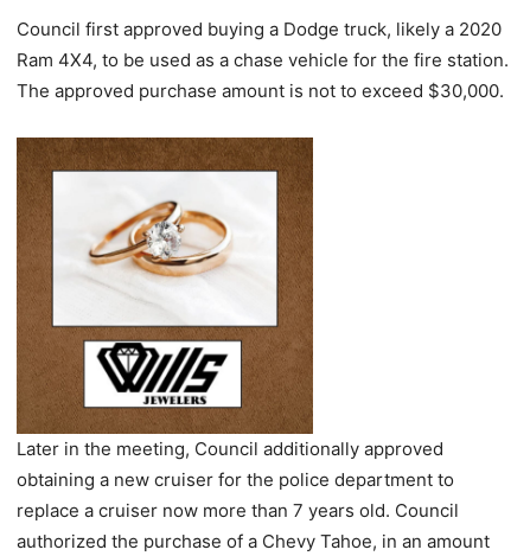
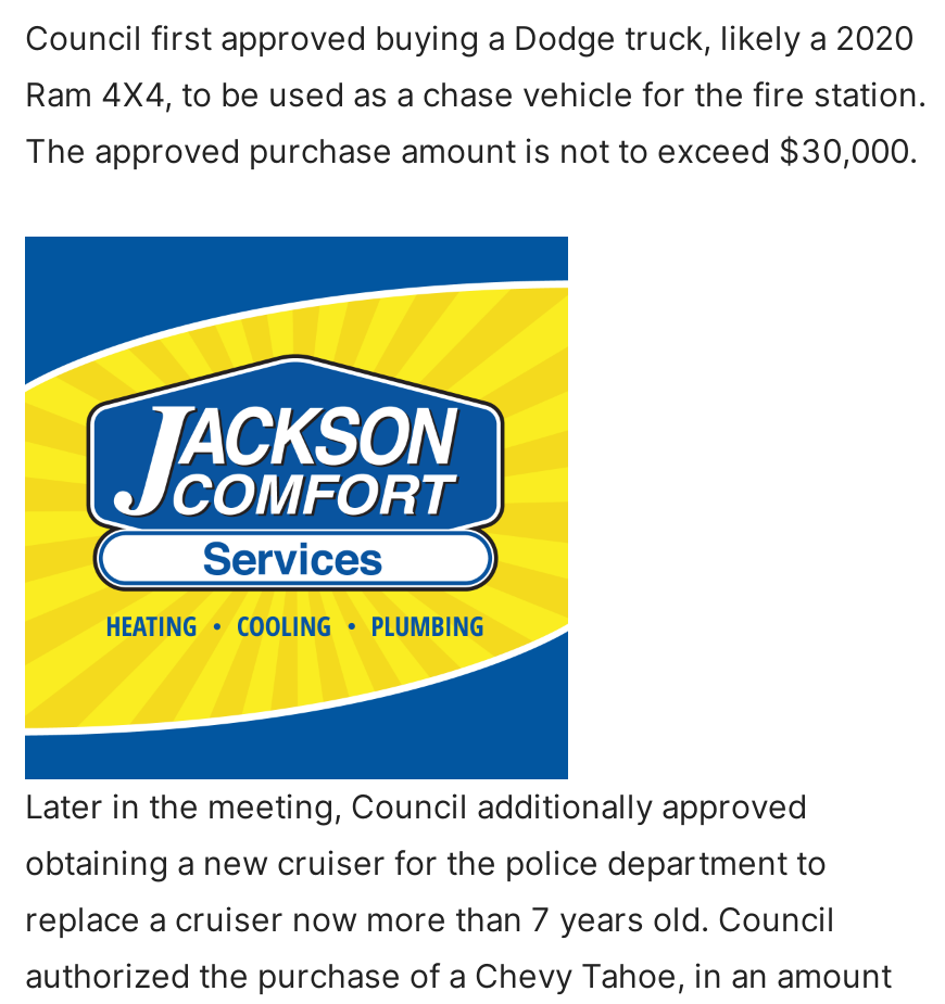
- [image]
+ [image]
